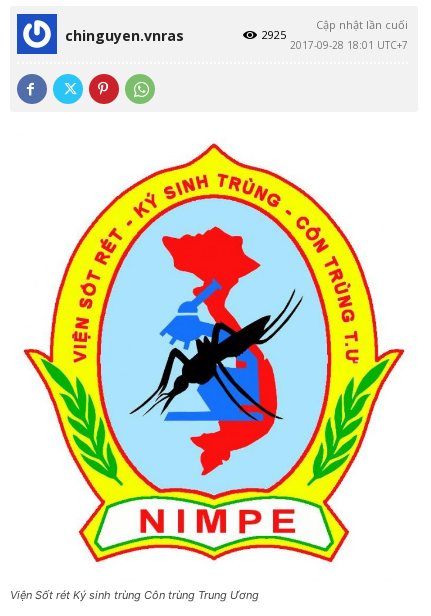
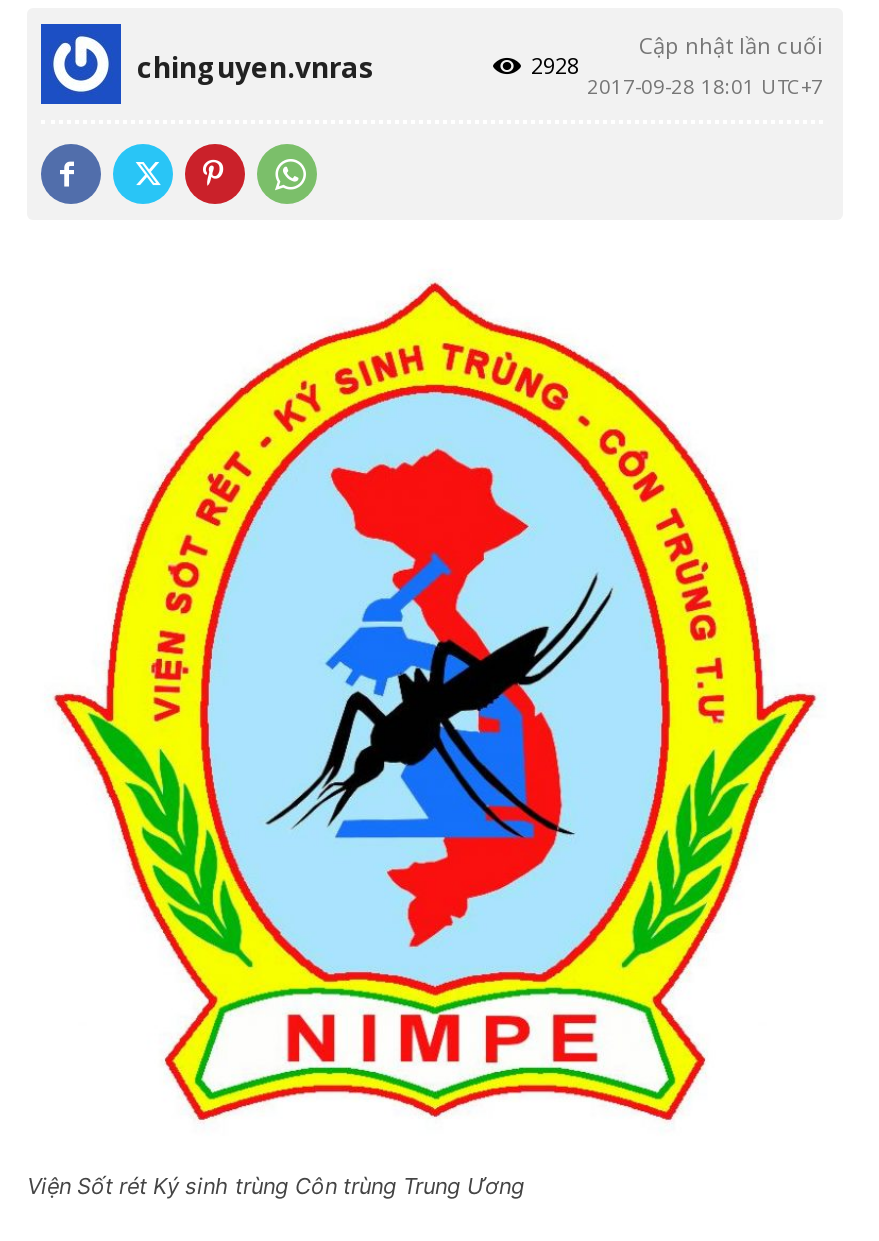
- 2925
+ 2928
